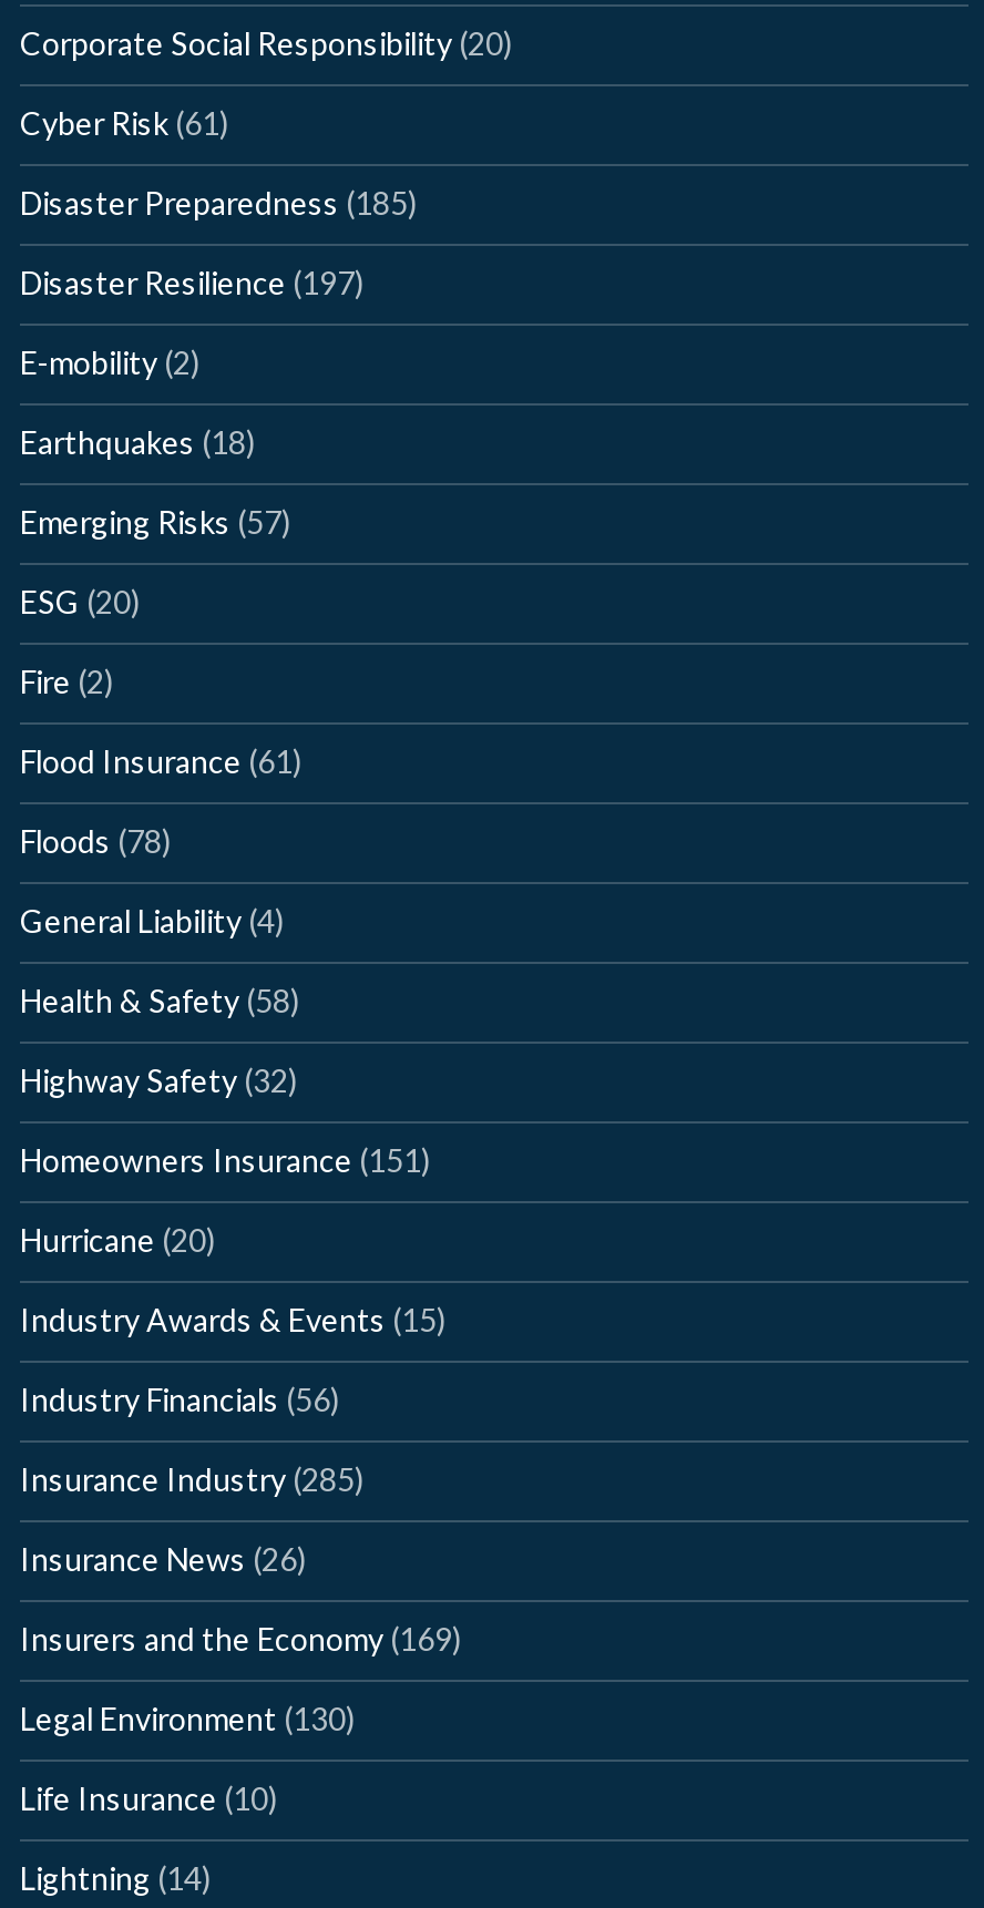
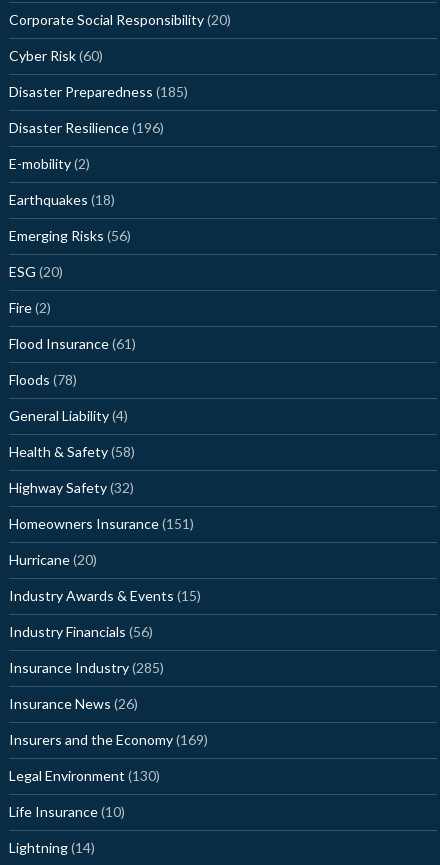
- Cyber Risk (61)
+ Cyber Risk (60)

- Disaster Resilience (197)
+ Disaster Resilience (196)

- Emerging Risks (57)
+ Emerging Risks (56)
